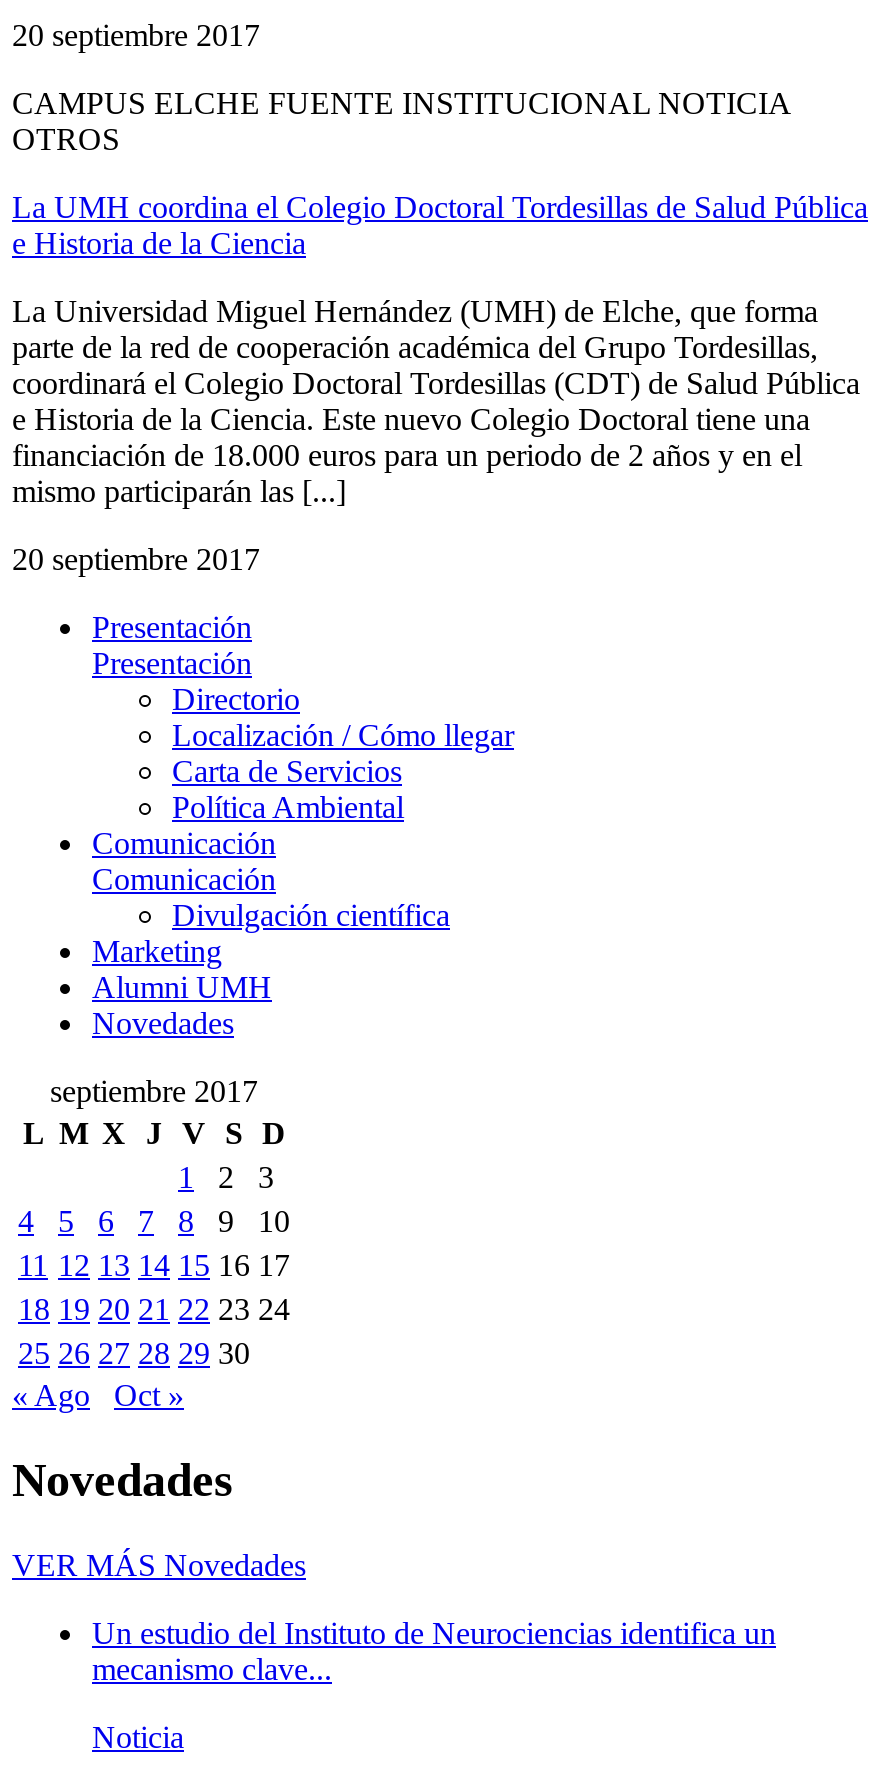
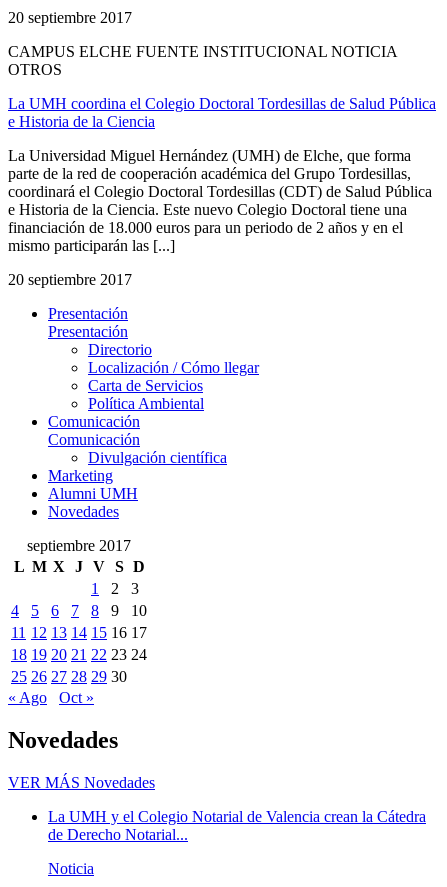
- Un estudio del Instituto de Neurociencias identifica un
- mecanismo clave...
+ La UMH y el Colegio Notarial de Valencia crean la Cátedra
+ de Derecho Notarial...
